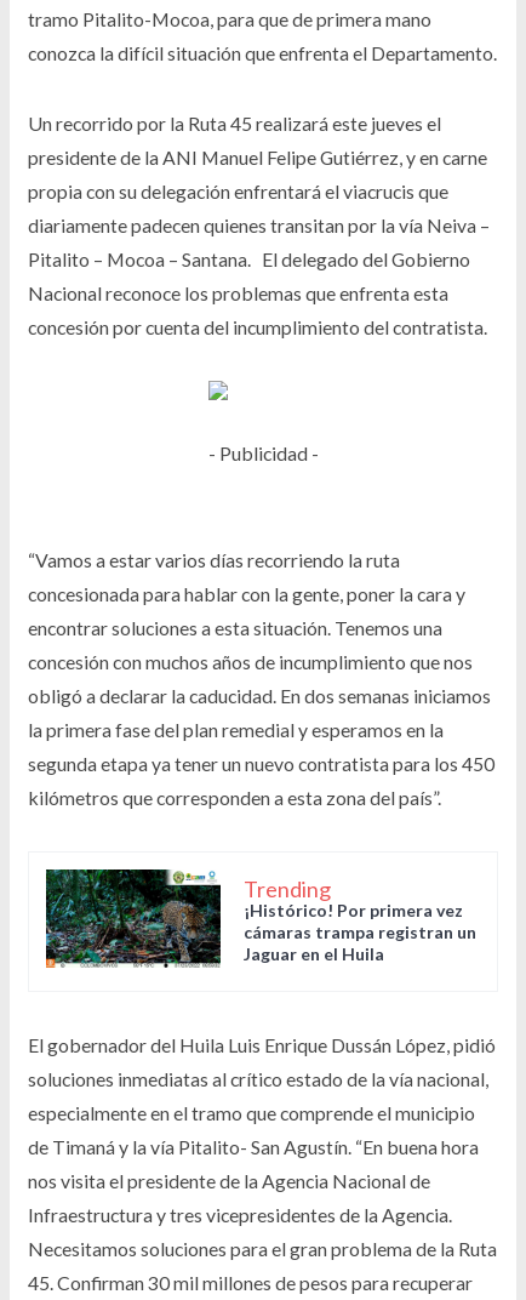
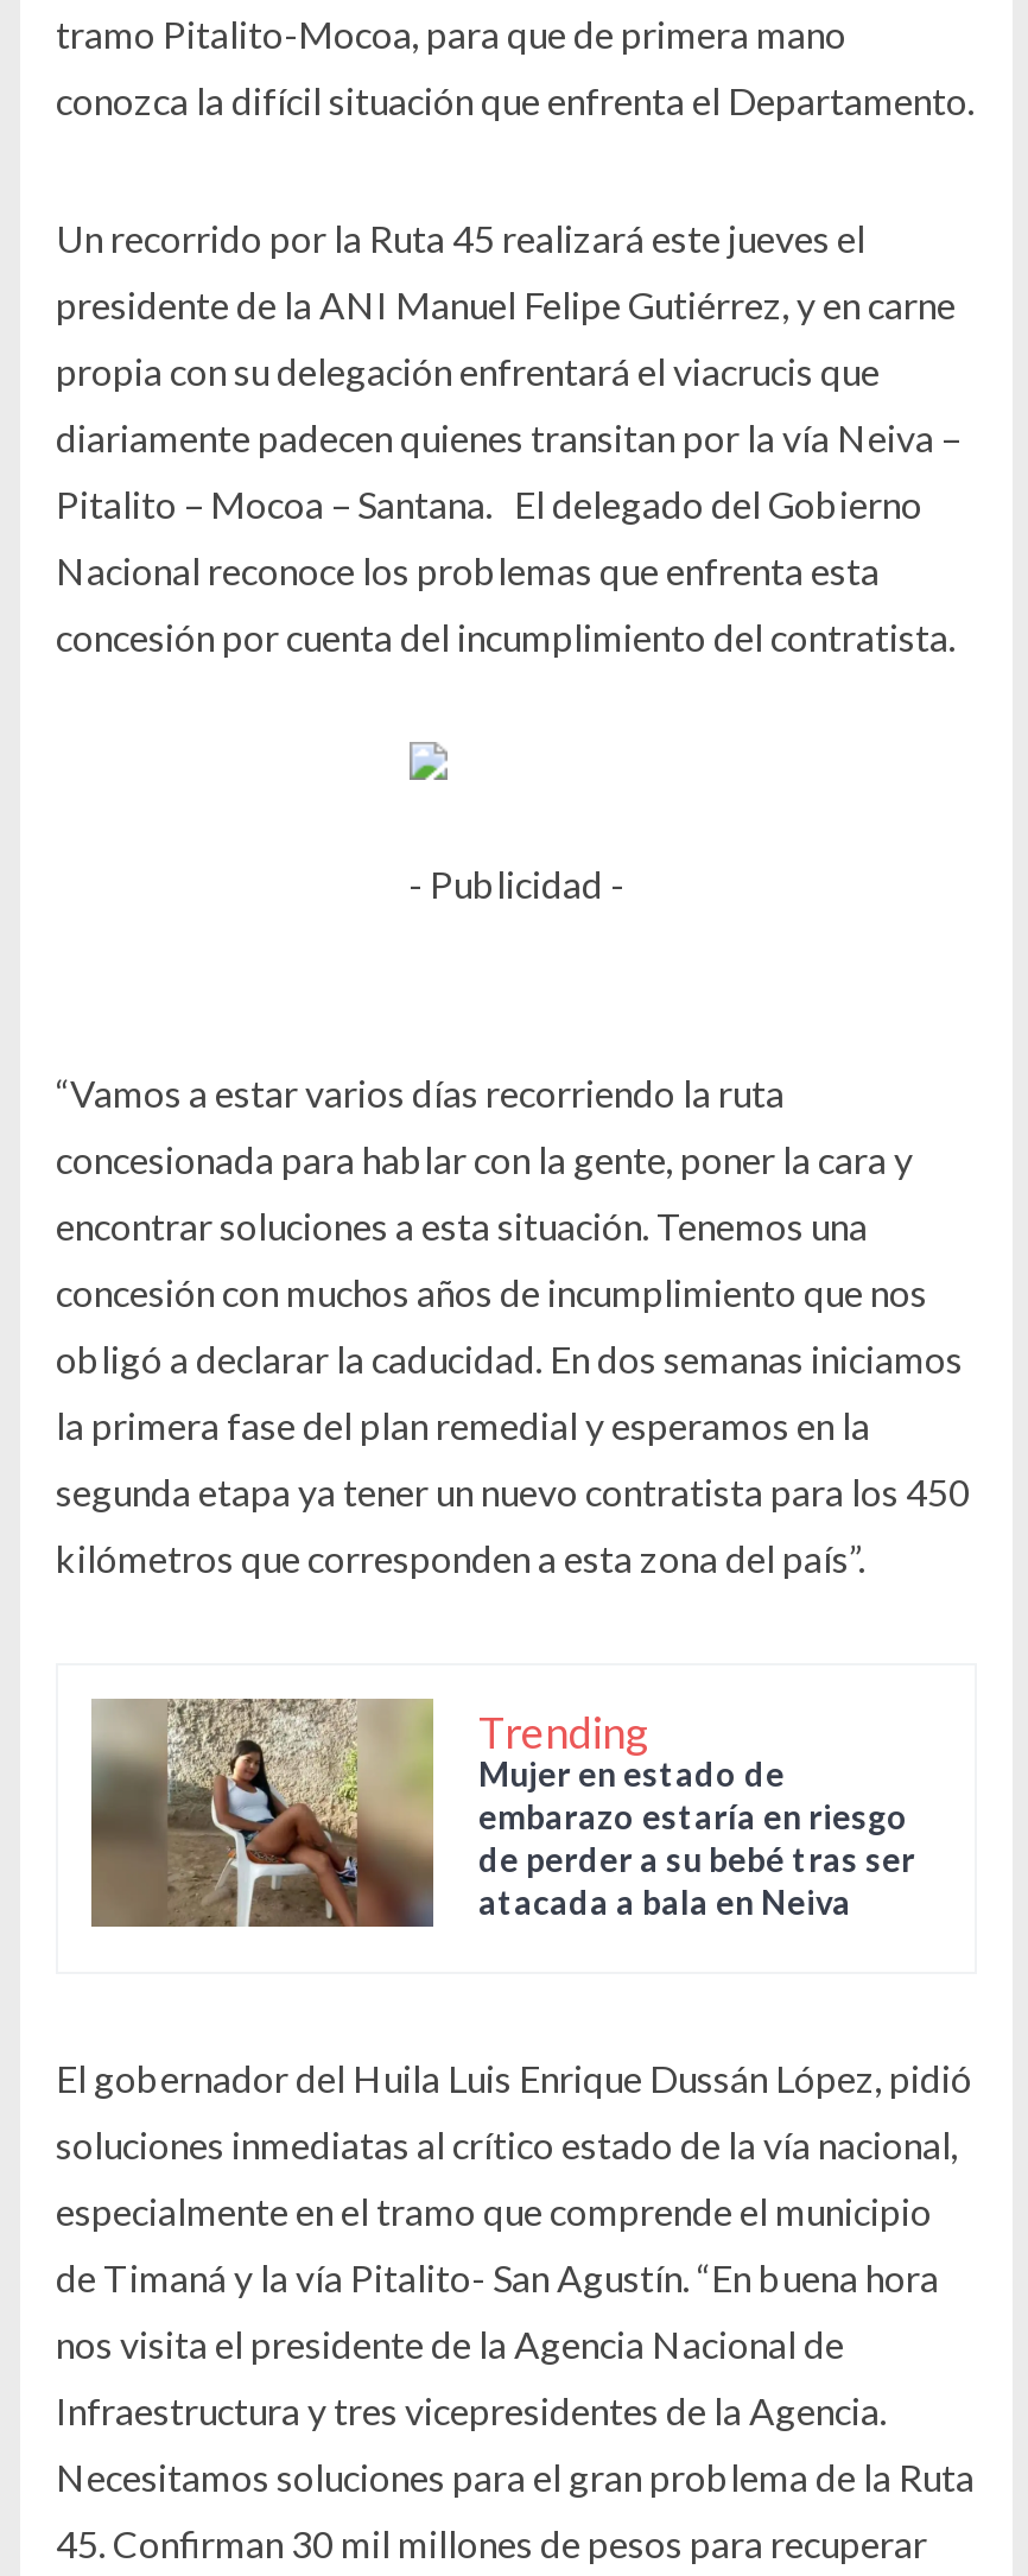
- [image]
- ¡Histórico! Por primera vez
- cámaras trampa registran un
- Jaguar en el Huila
+ [image]
+ Mujer en estado de
+ embarazo estaría en riesgo
+ de perder a su bebé tras ser
+ atacada a bala en Neiva
